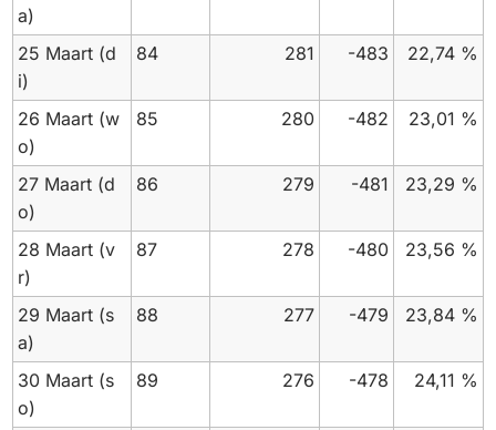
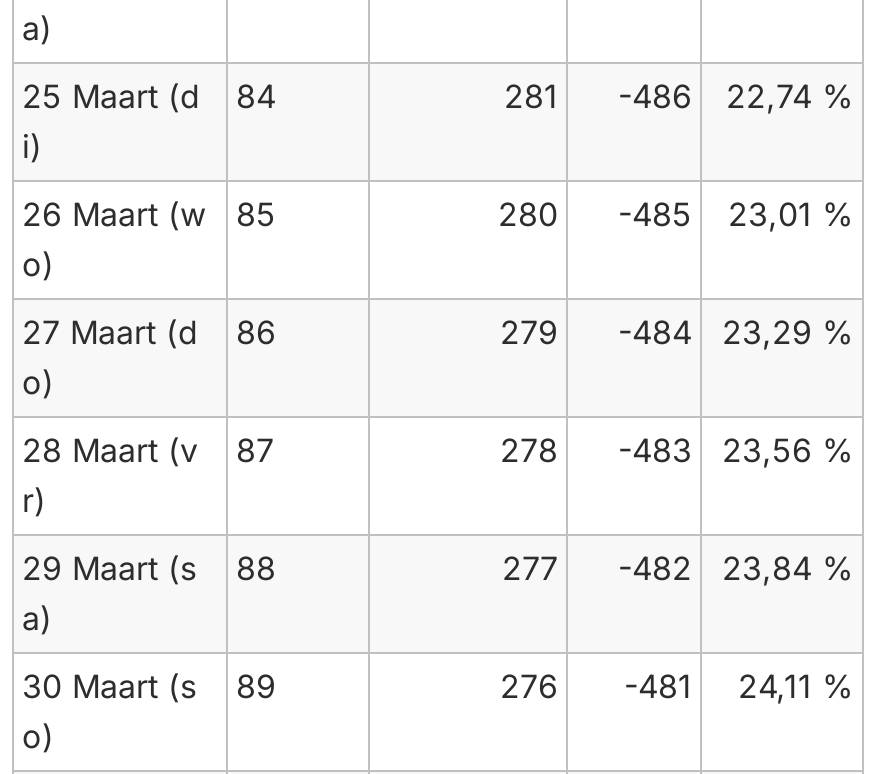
- 281 -483 22,74 %
+ 281 -486 22,74 %

- 280 -482 23,01 %
+ 280 -485 23,01 %

- 279 -481 23,29 %
+ 279 -484 23,29 %

- 278 -480 23,56 %
+ 278 -483 23,56 %

- 277 -479 23,84 %
+ 277 -482 23,84 %

- 276 -478 24,11 %
+ 276 -481 24,11 %
